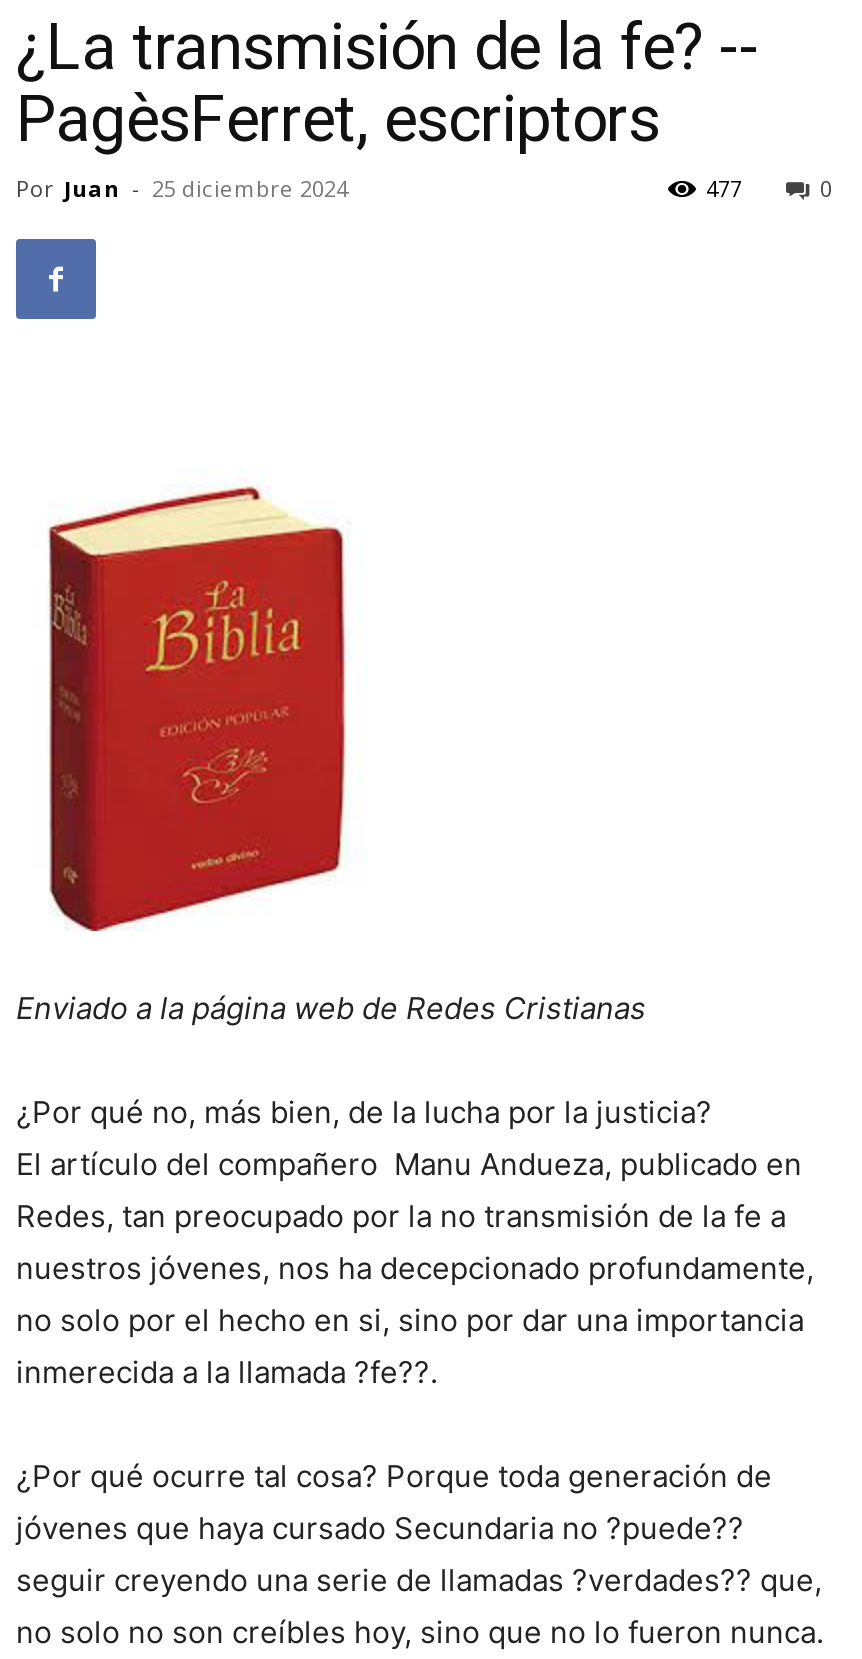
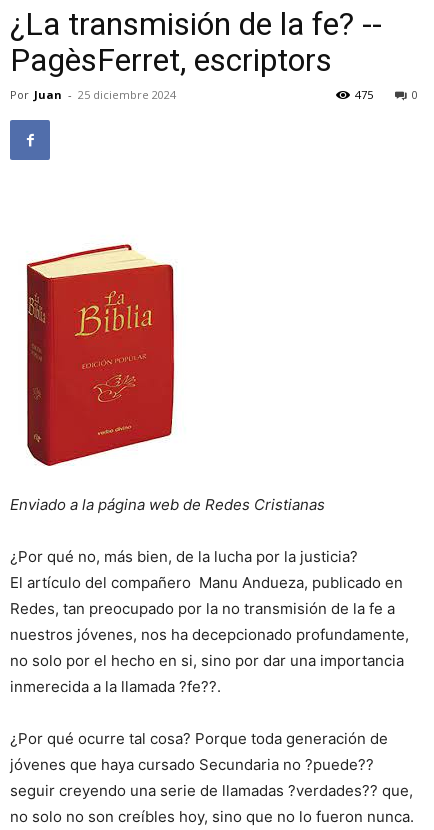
- 477
+ 475
